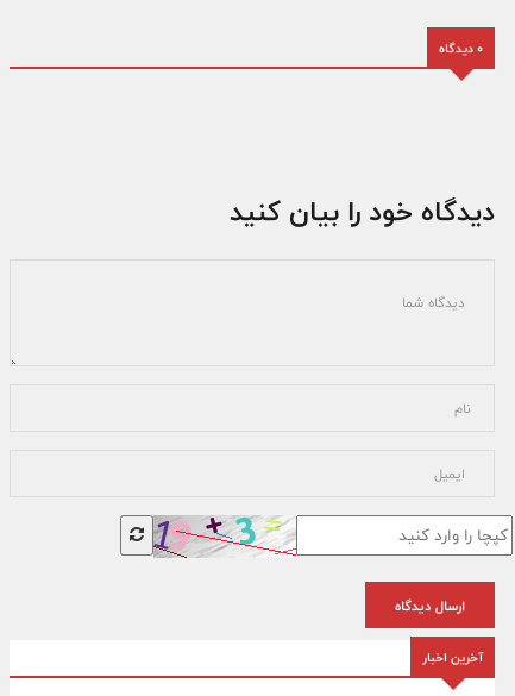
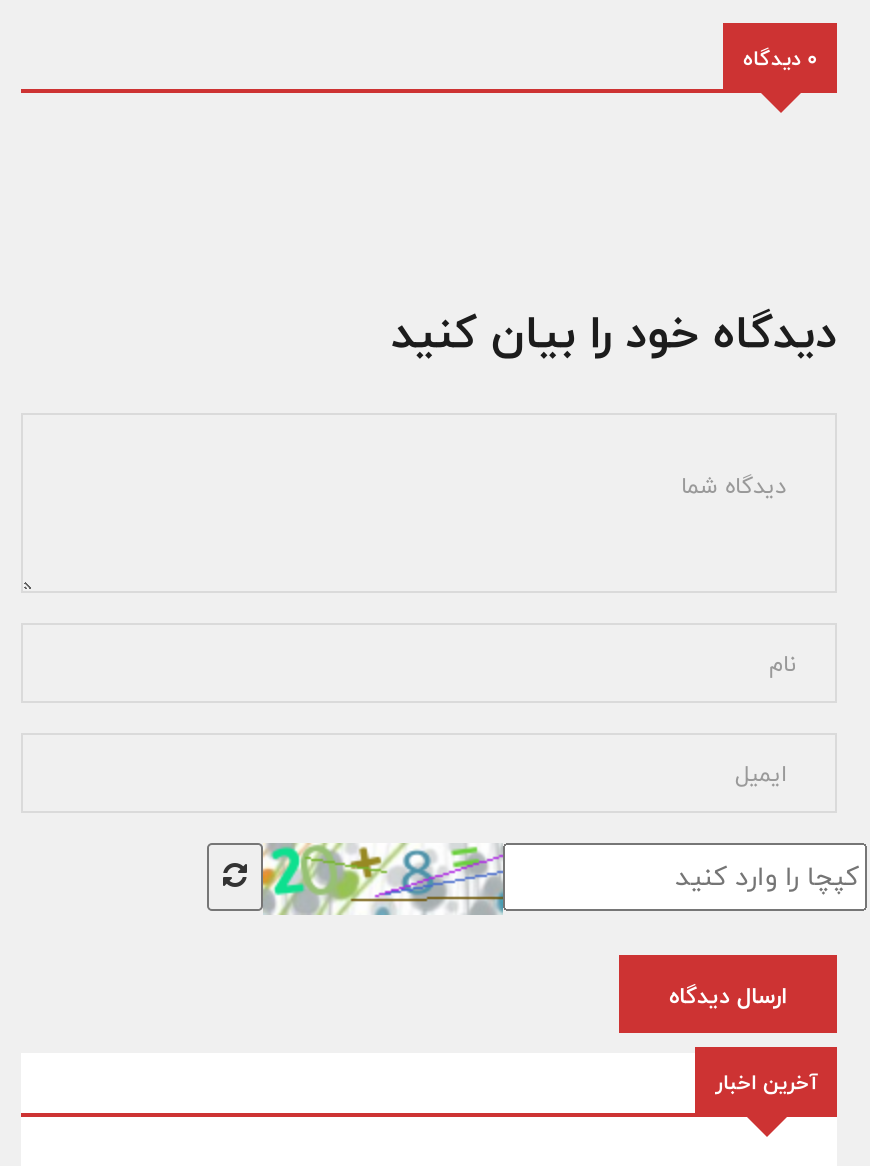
- [image]
+ [image]
